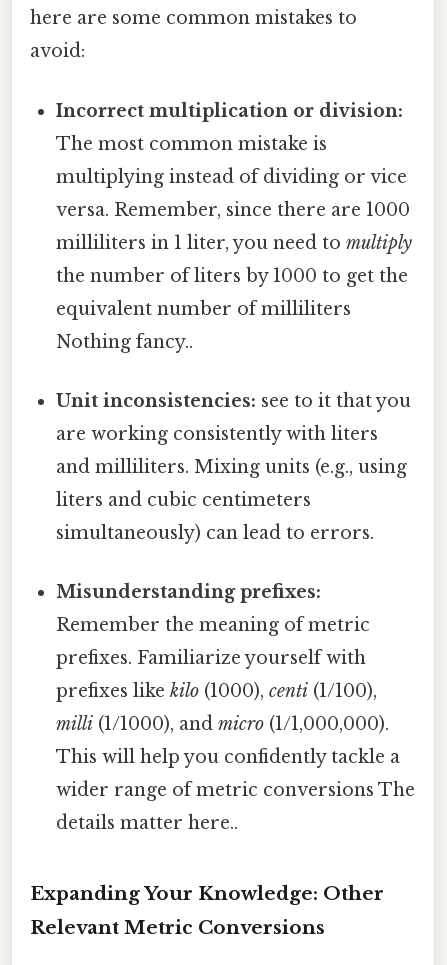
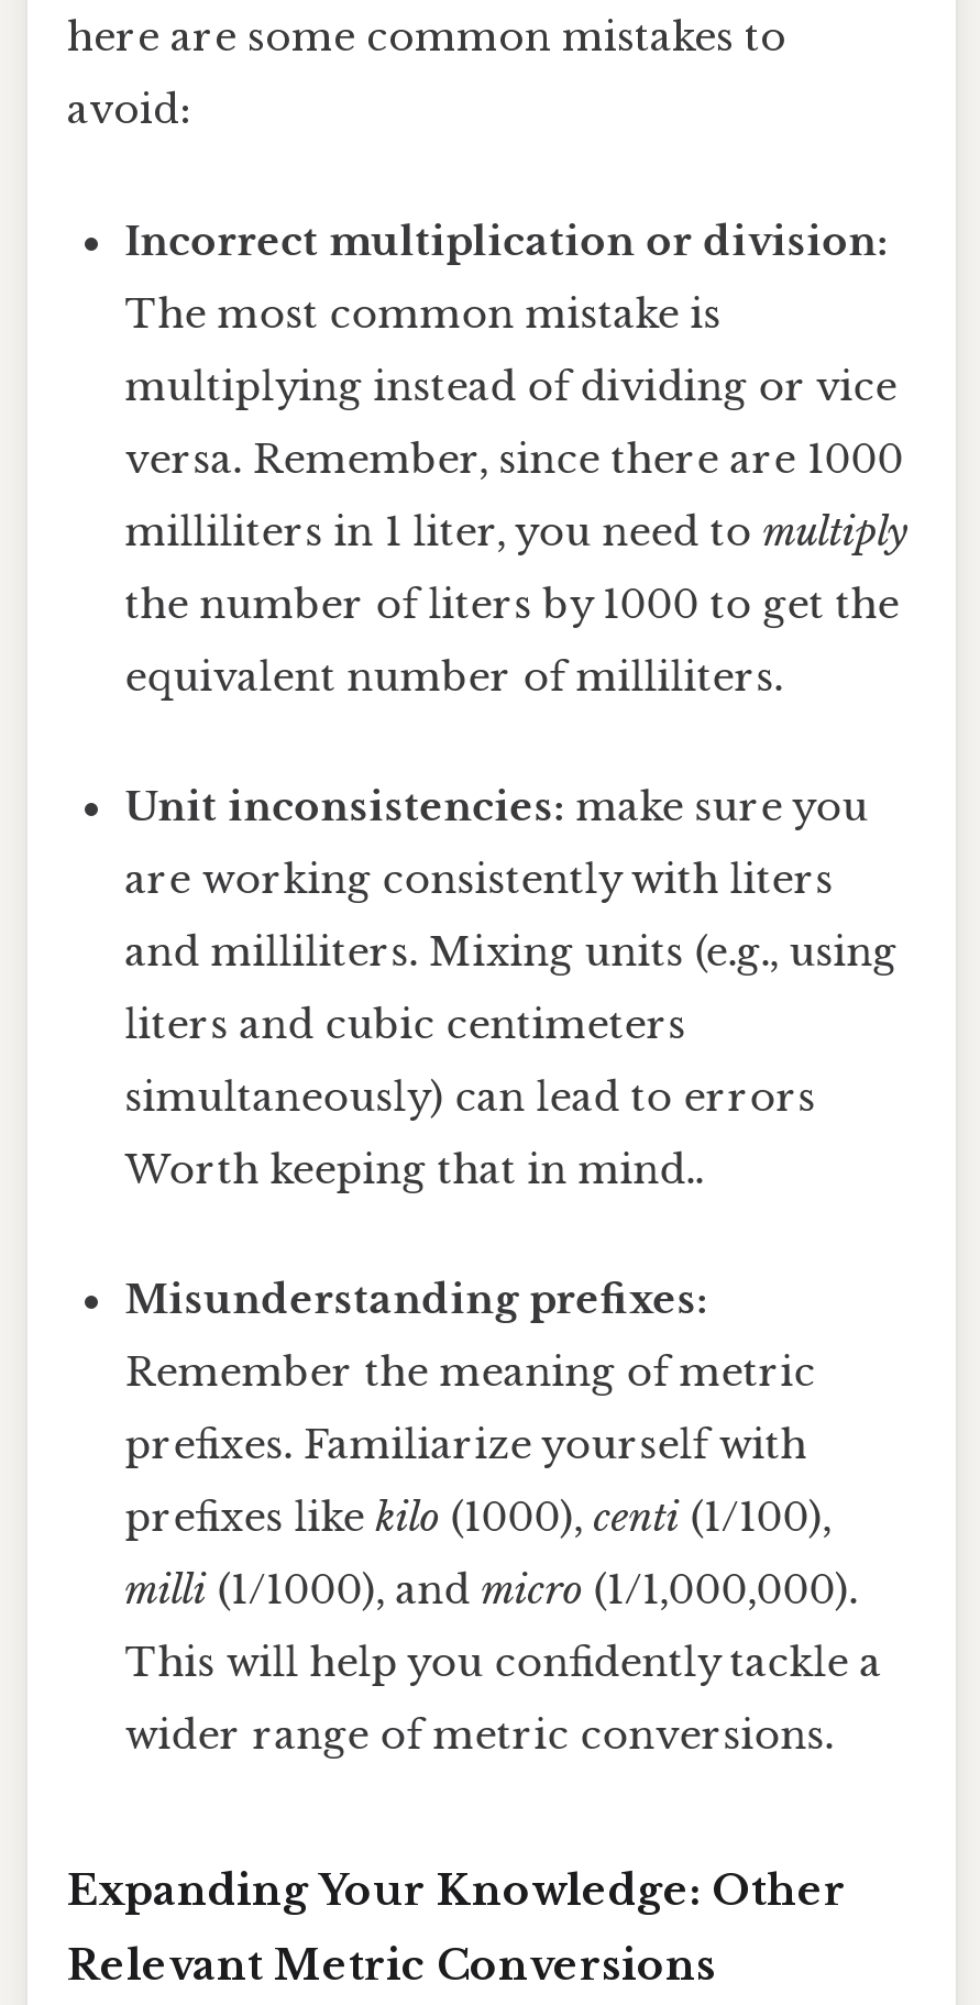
- equivalent number of milliliters
- Nothing fancy..
- Unit inconsistencies: see to it that you
+ equivalent number of milliliters.
+ Unit inconsistencies: make sure you

- simultaneously) can lead to errors.
+ simultaneously) can lead to errors
+ Worth keeping that in mind..

- wider range of metric conversions The
- details matter here..
+ wider range of metric conversions.
